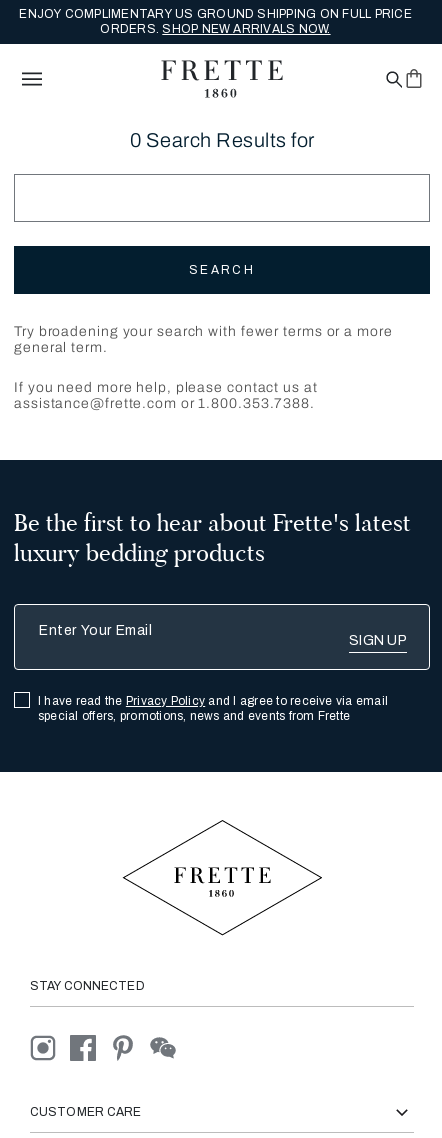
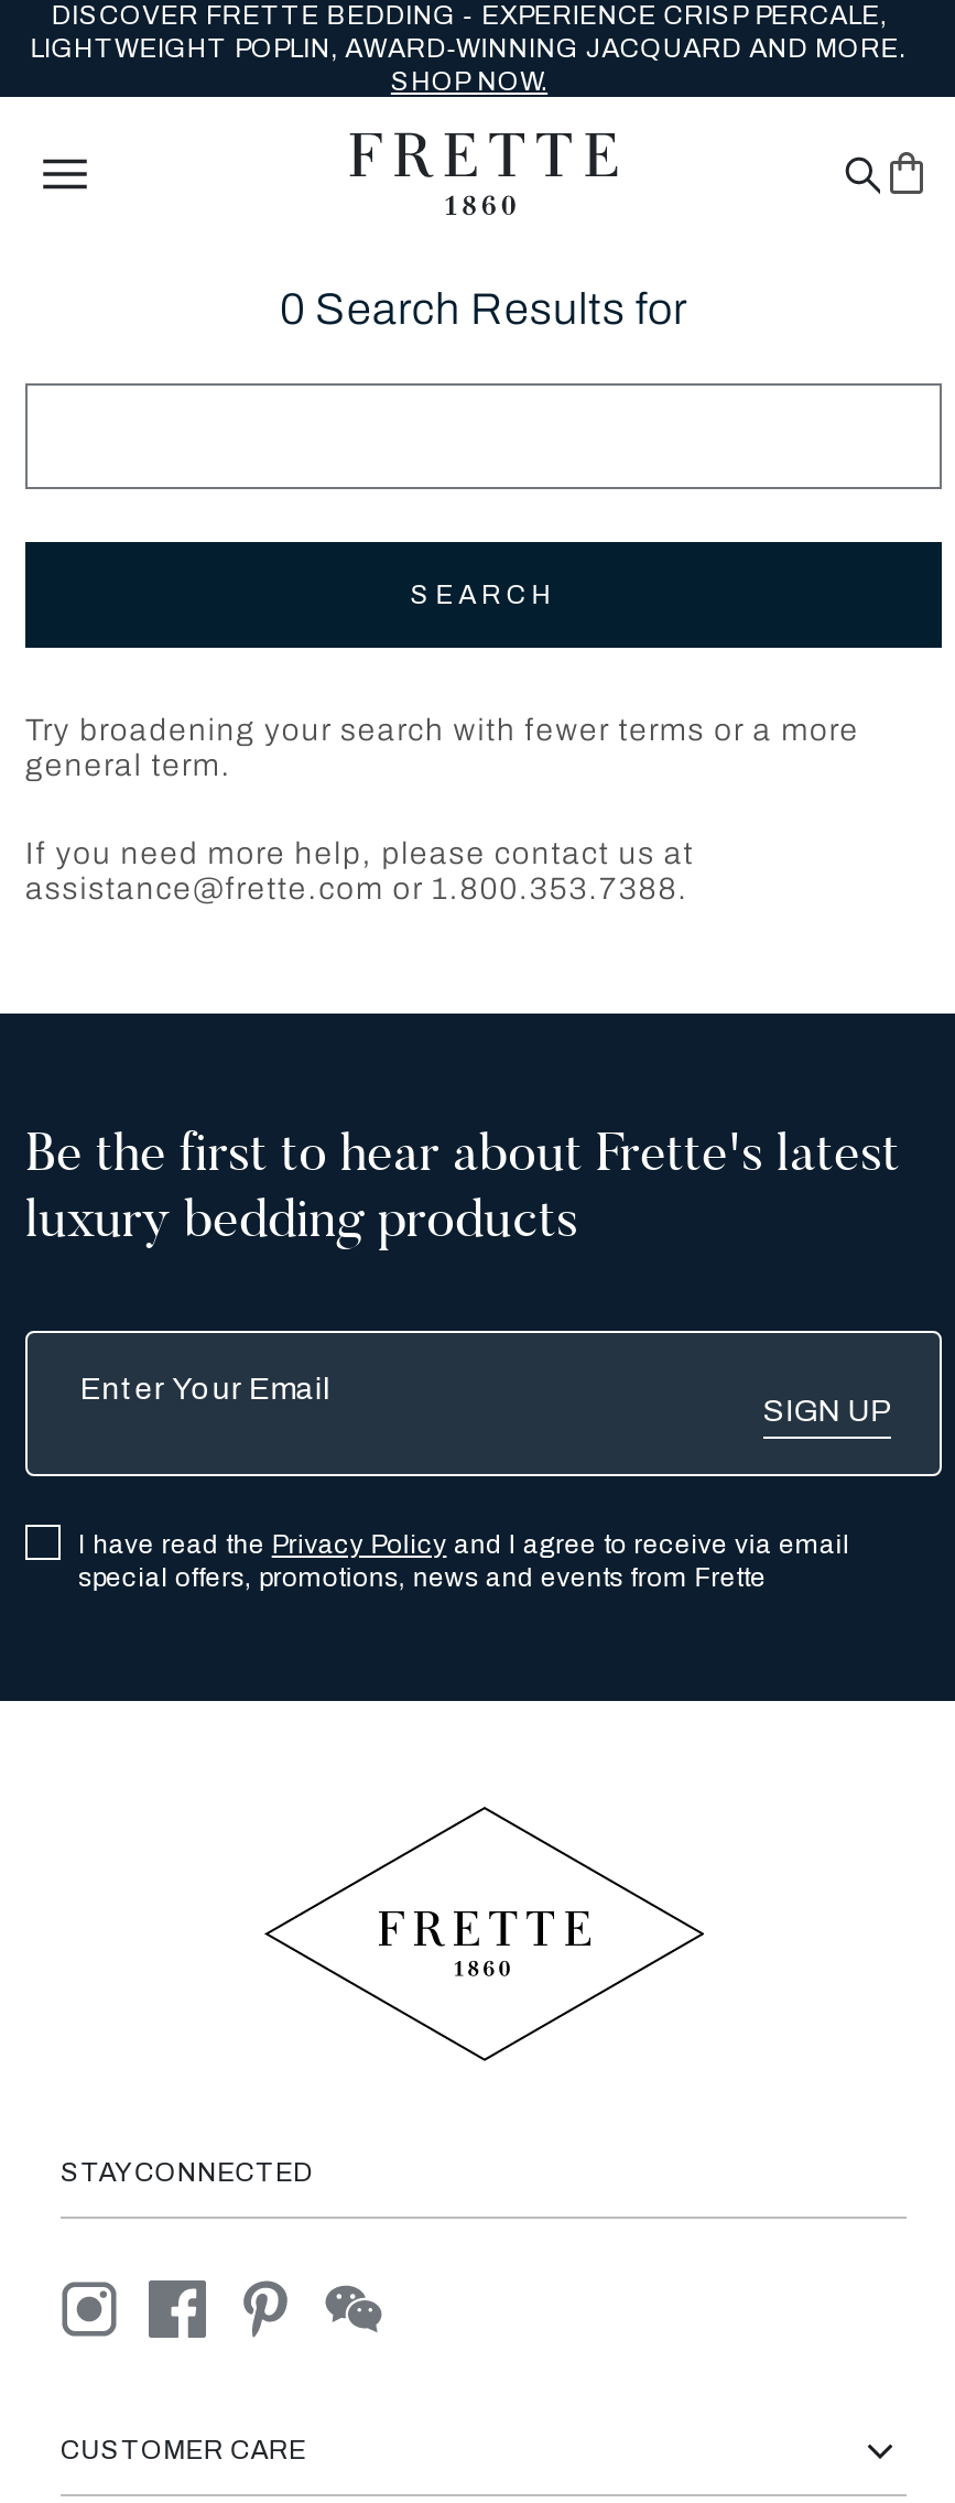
- ENJOY COMPLIMENTARY US GROUND SHIPPING ON FULL PRICE
- ORDERS. SHOP NEW ARRIVALS NOW.
+ DISCOVER FRETTE BEDDING - EXPERIENCE CRISP PERCALE,
+ LIGHTWEIGHT POPLIN, AWARD-WINNING JACQUARD AND MORE.
+ SHOP NOW.
